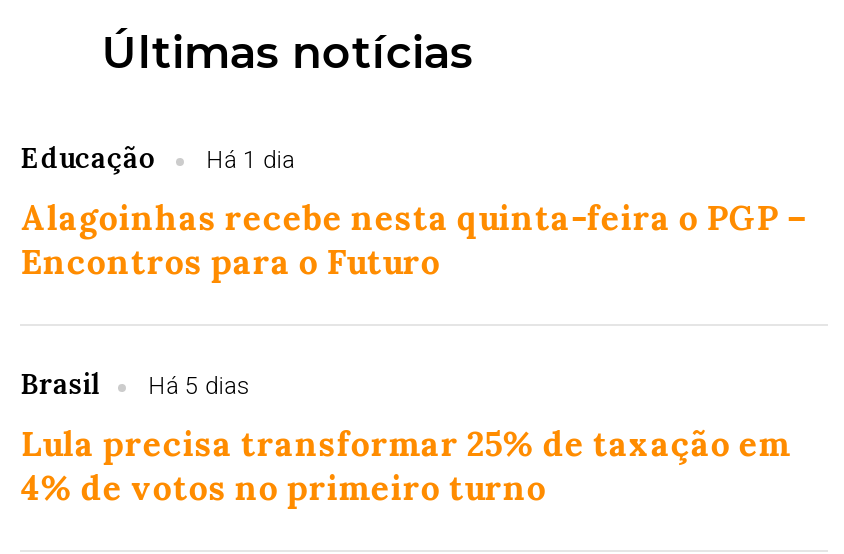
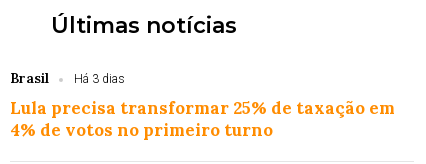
- Educação
- Há 1 dia
- Alagoinhas recebe nesta quinta-feira o PGP –
- Encontros para o Futuro

- Brasil Há 5 dias
+ Brasil Há 3 dias
